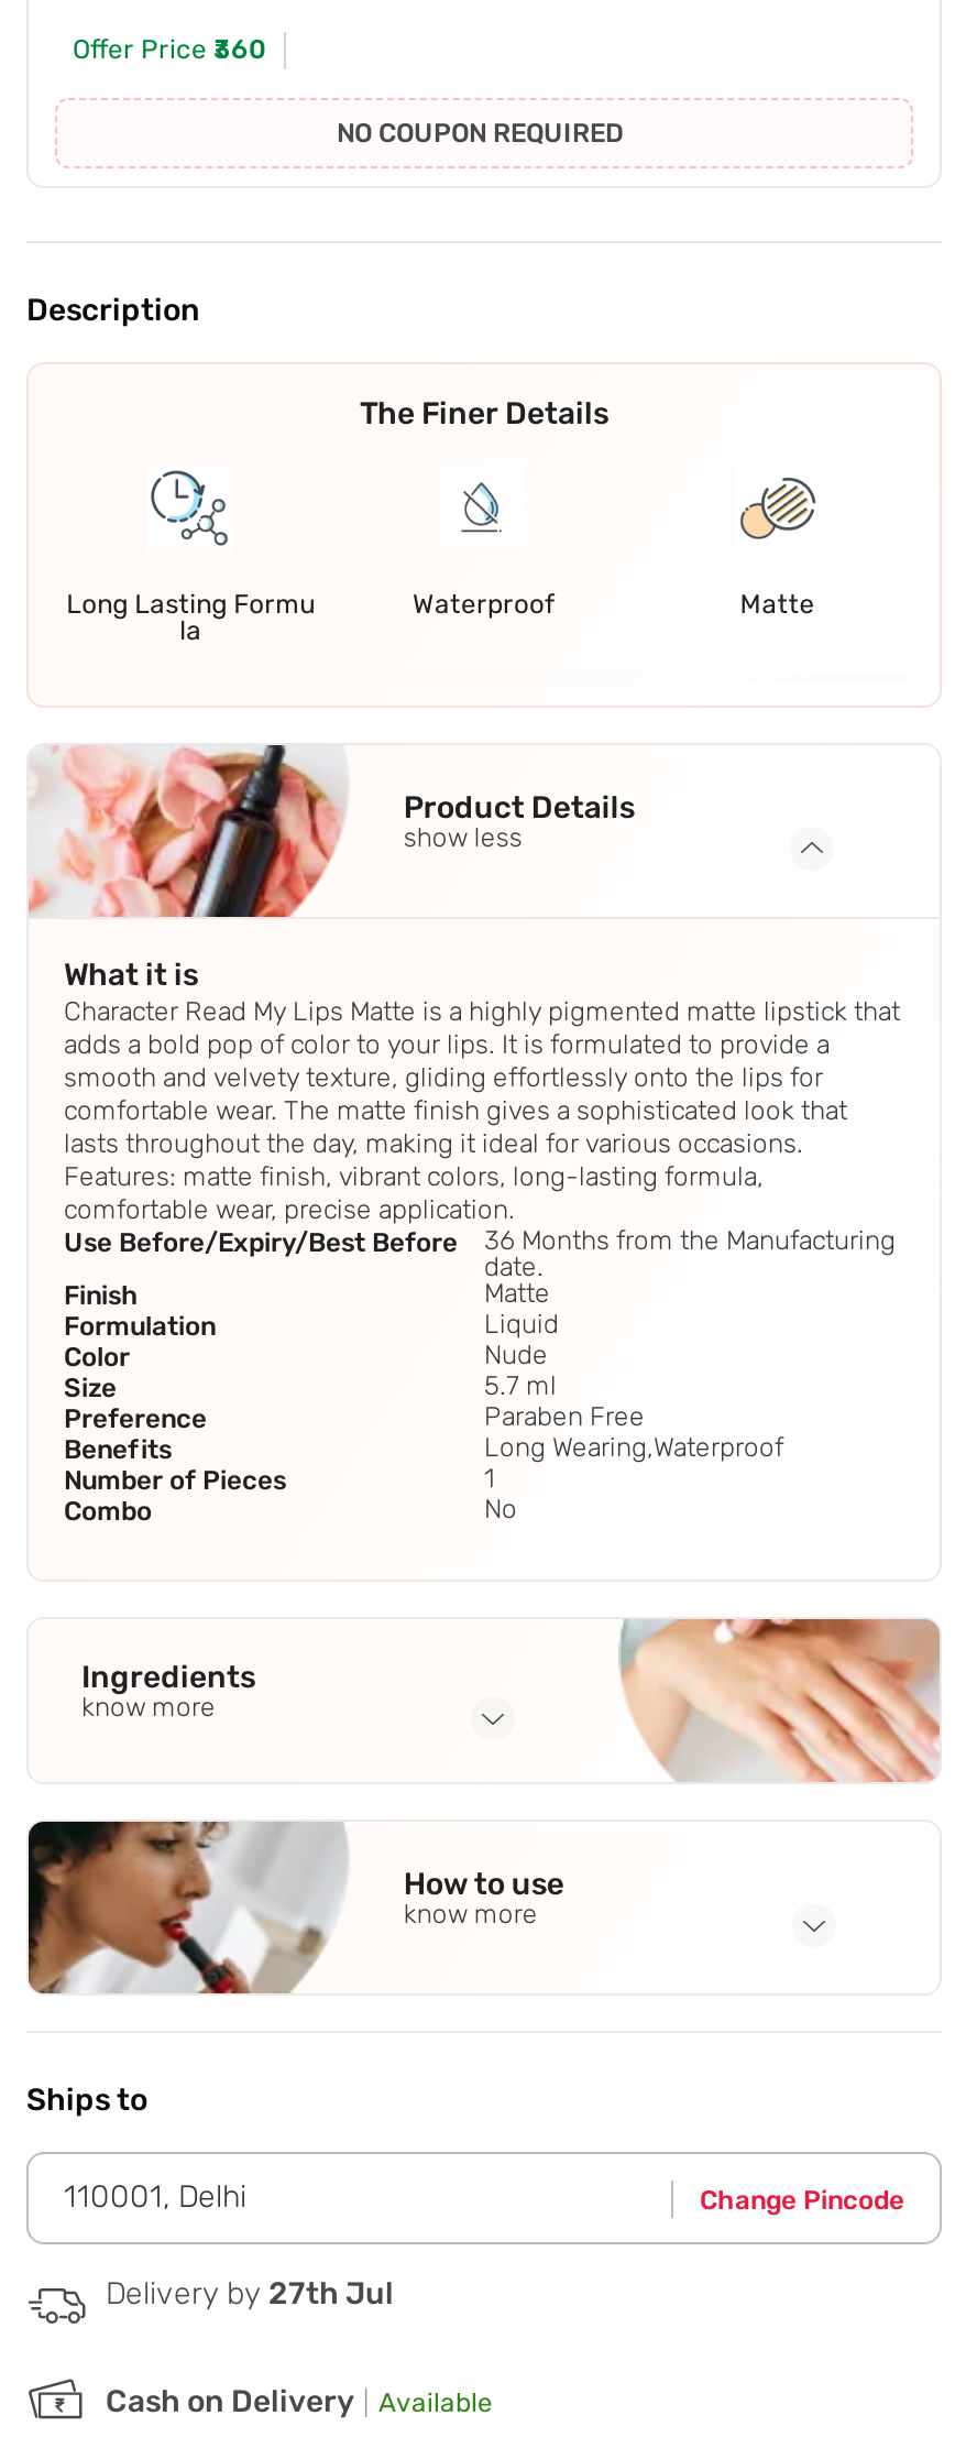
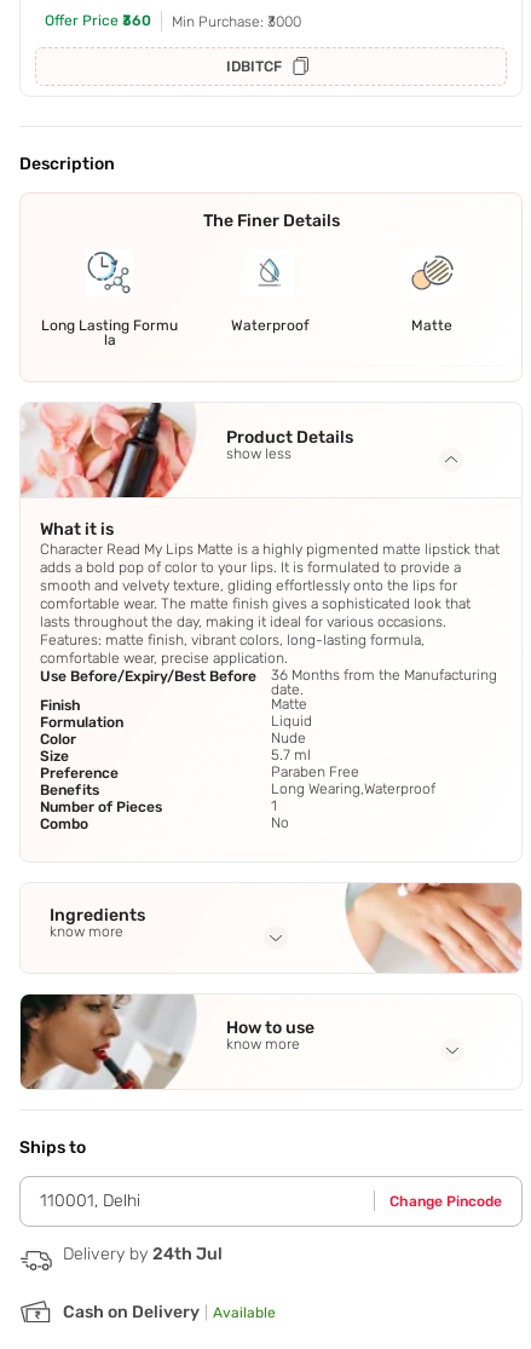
- NO COUPON REQUIRED
+ Min Purchase: ₹3000
+ IDBITCF

- Delivery by 27th Jul
+ Delivery by 24th Jul
